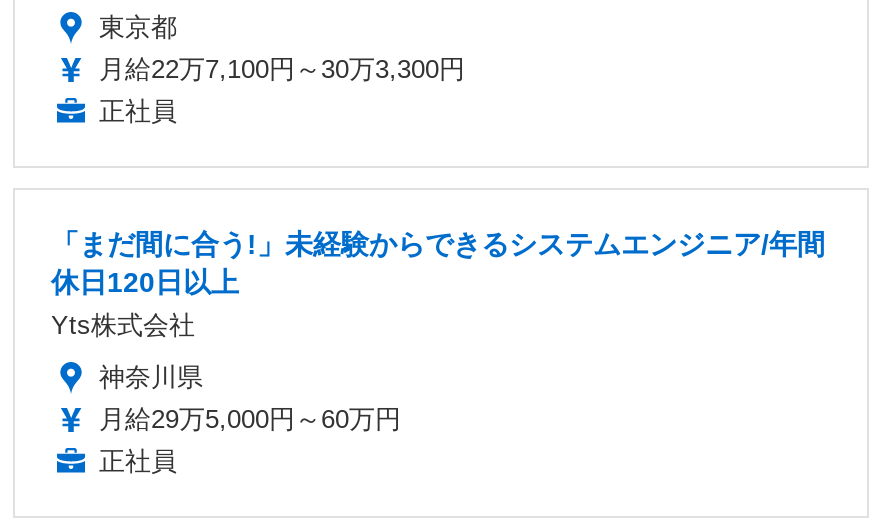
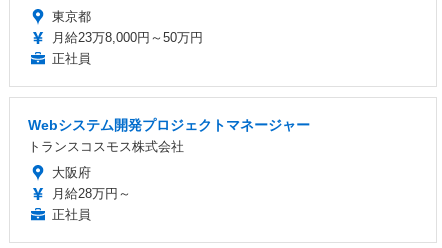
- 月給22万7,100円～30万3,300円
+ 月給23万8,000円～50万円

- 「まだ間に合う!」未経験からできるシステムエンジニア/年間
- 休日120日以上
- Yts株式会社
+ Webシステム開発プロジェクトマネージャー
+ トランスコスモス株式会社

- 神奈川県
- 月給29万5,000円～60万円
+ 大阪府
+ 月給28万円～
